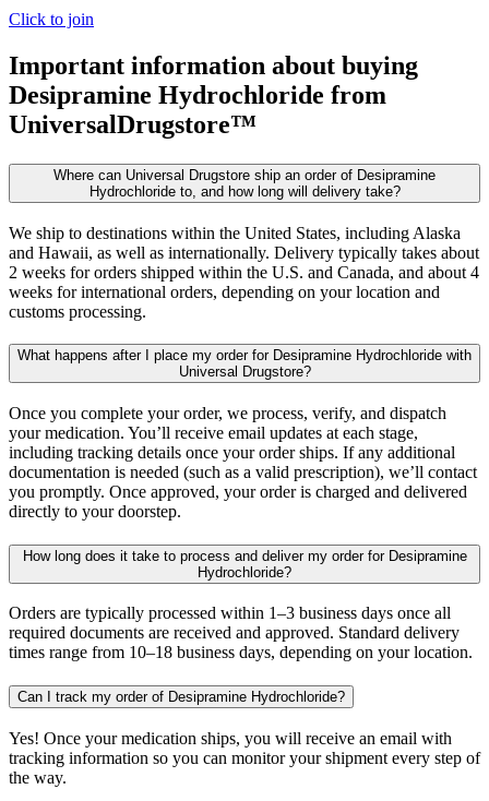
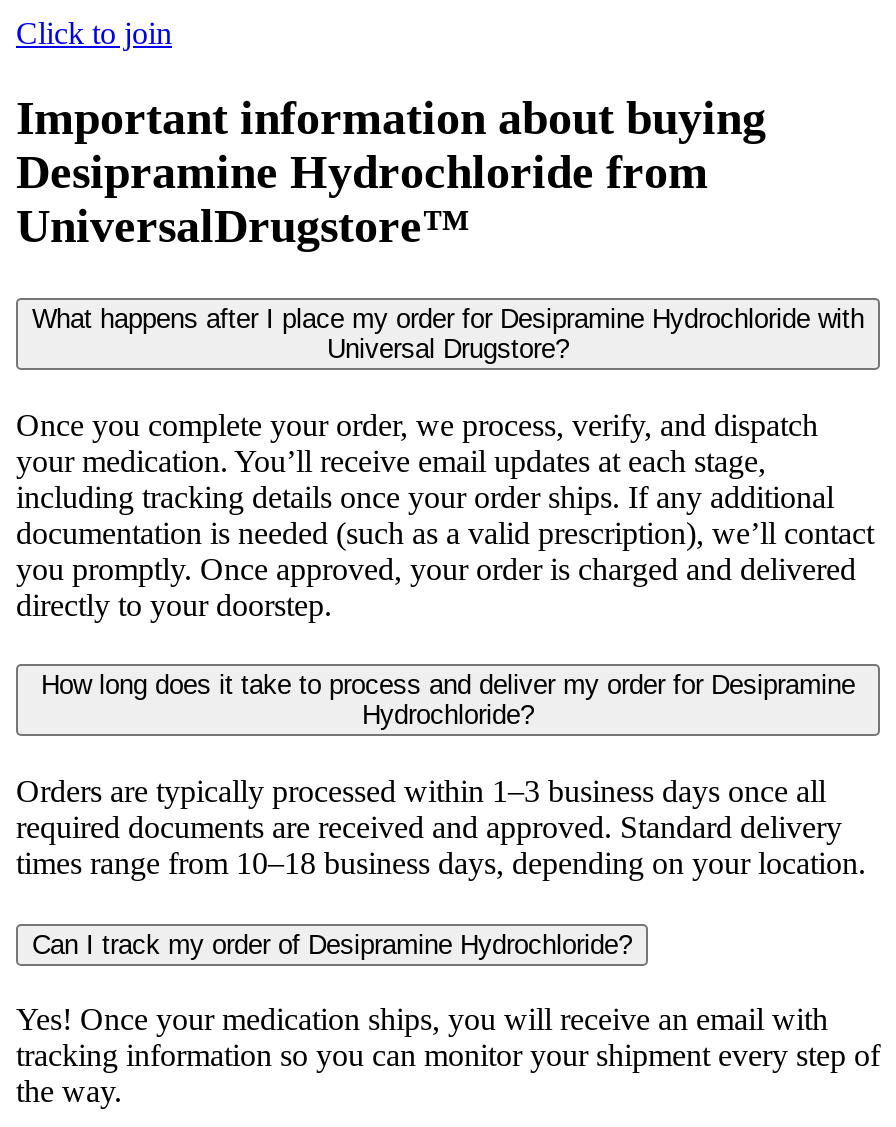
- Where can Universal Drugstore ship an order of Desipramine
- Hydrochloride to, and how long will delivery take?
- We ship to destinations within the United States, including Alaska
- and Hawaii, as well as internationally. Delivery typically takes about
- 2 weeks for orders shipped within the U.S. and Canada, and about 4
- weeks for international orders, depending on your location and
- customs processing.
